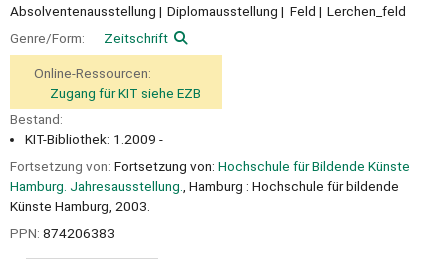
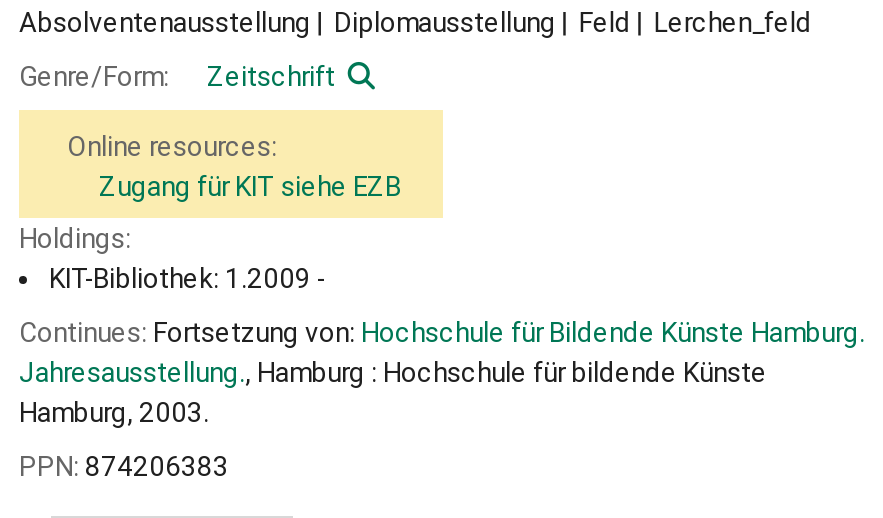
- Online-Ressourcen:
+ Online resources:

- Bestand:
+ Holdings:

- Fortsetzung von: Fortsetzung von: Hochschule für Bildende Künste
- Hamburg. Jahresausstellung., Hamburg : Hochschule für bildende
- Künste Hamburg, 2003.
+ Continues: Fortsetzung von: Hochschule für Bildende Künste Hamburg.
+ Jahresausstellung., Hamburg : Hochschule für bildende Künste
+ Hamburg, 2003.
